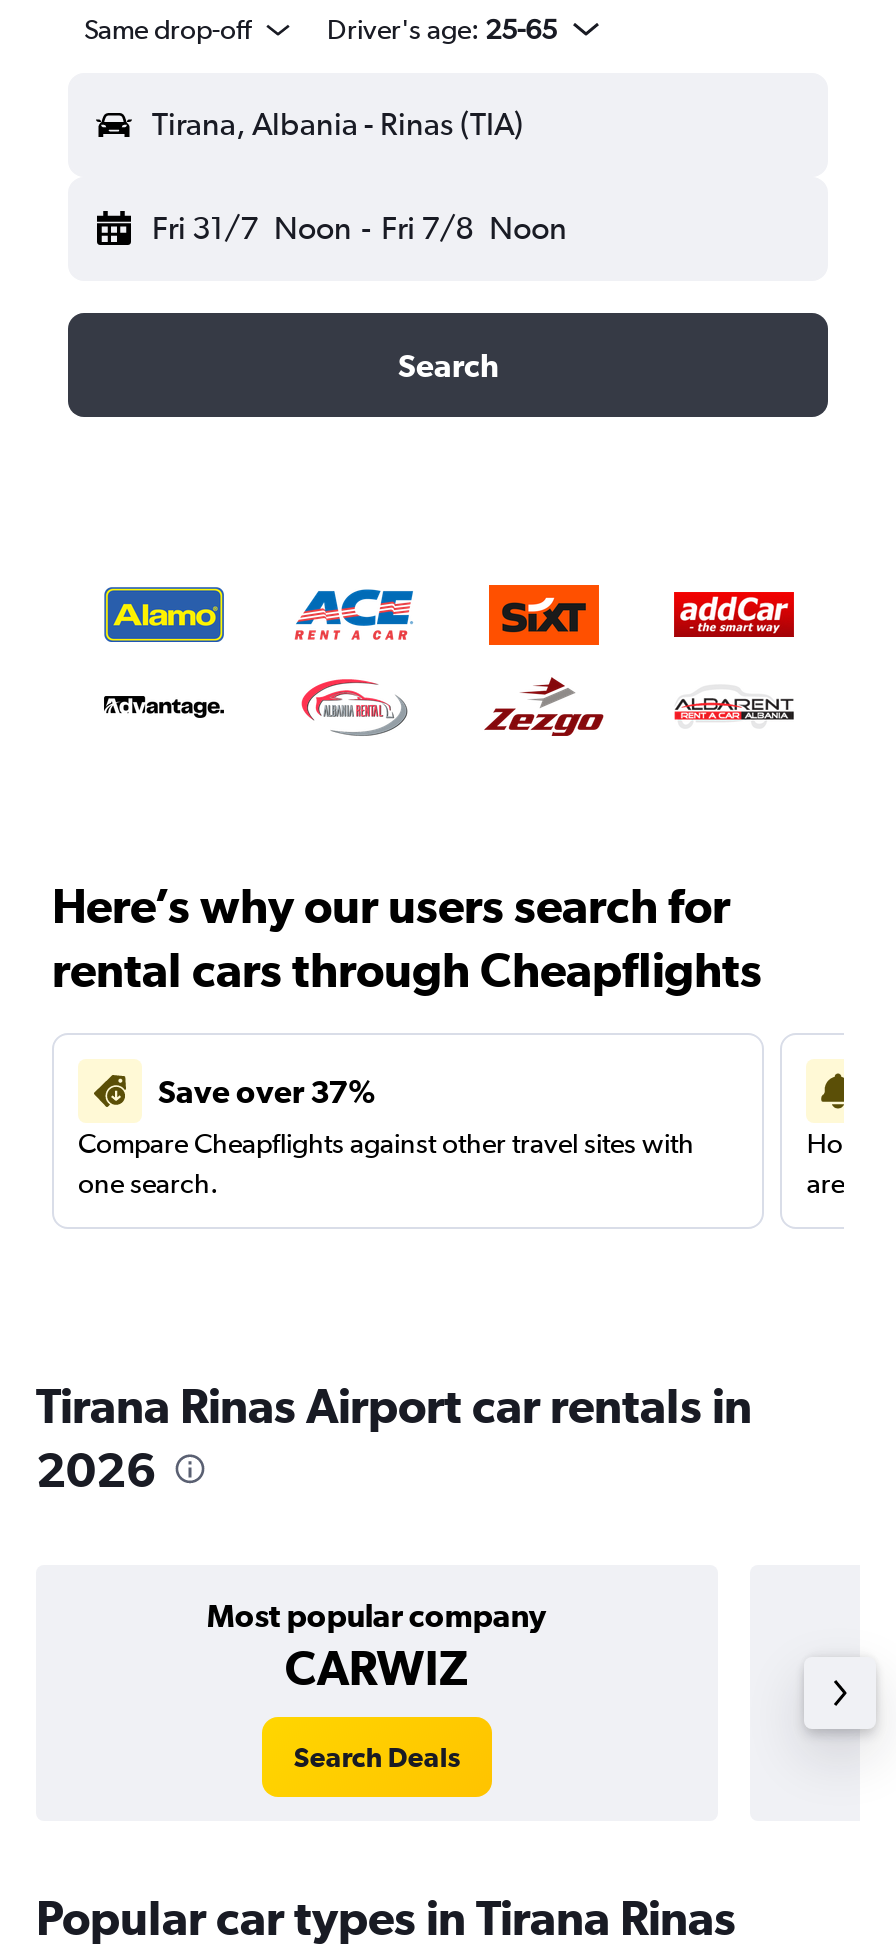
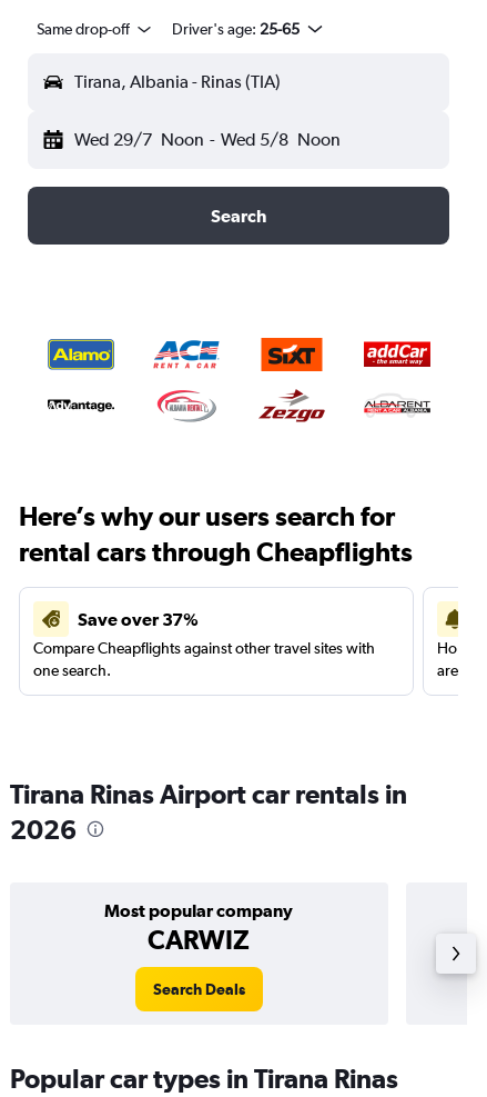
- Fri 31/7 Noon - Fri 7/8 Noon
+ Wed 29/7 Noon - Wed 5/8 Noon
